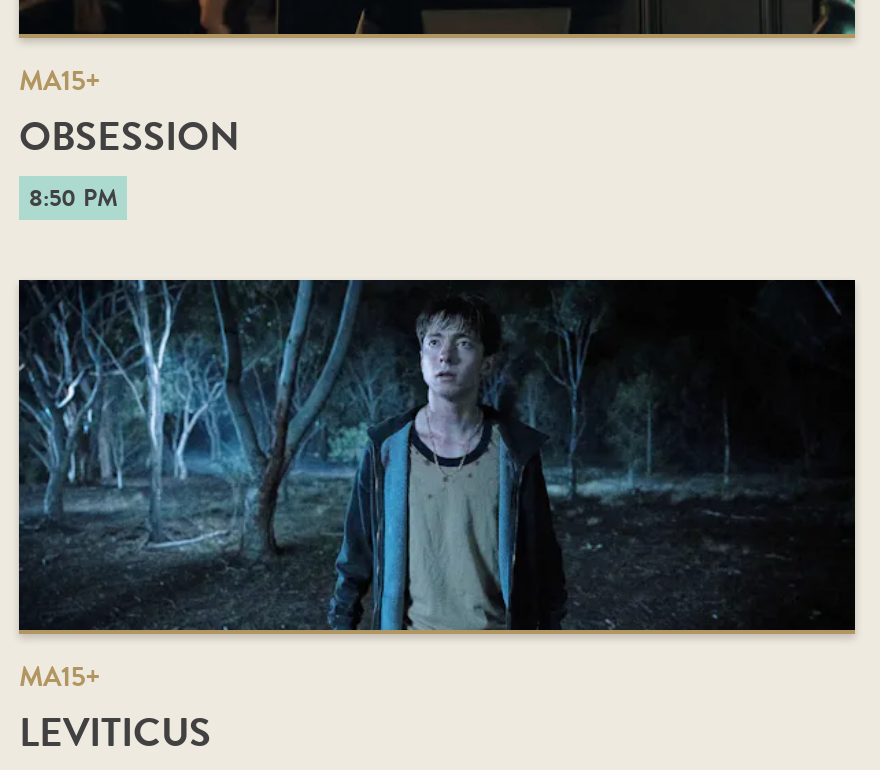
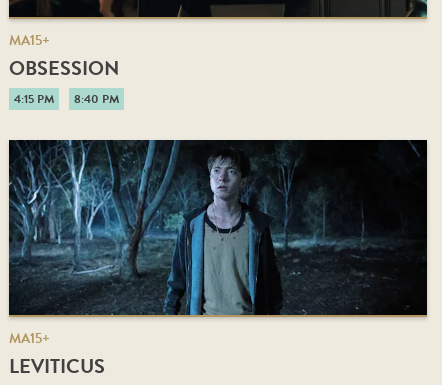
- 8:50 PM
+ 4:15 PM
+ 8:40 PM
